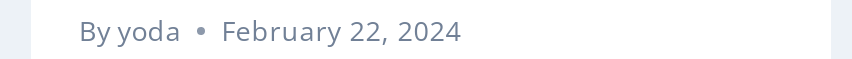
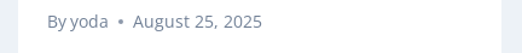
- By yoda February 22, 2024
+ By yoda August 25, 2025
